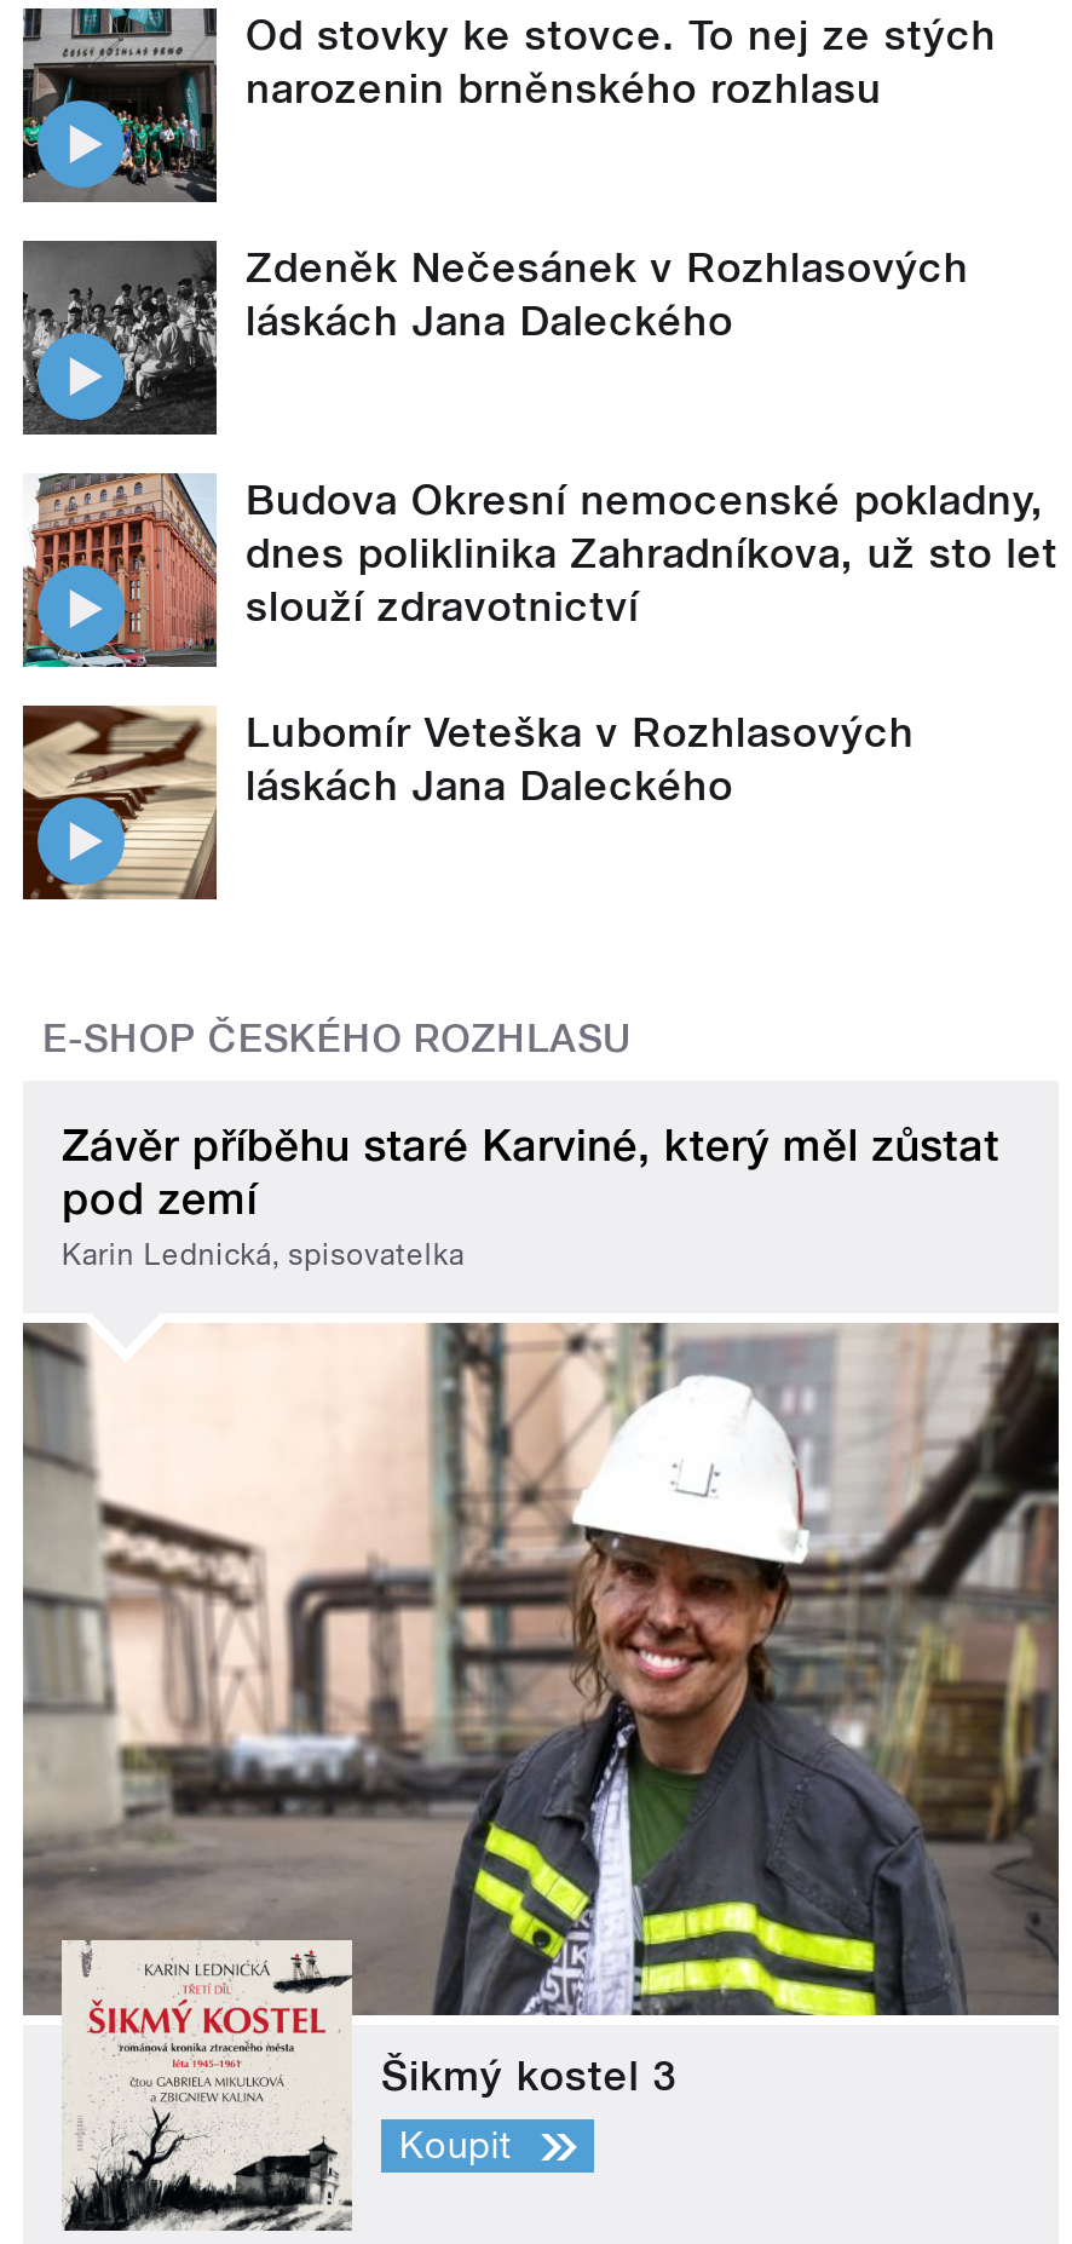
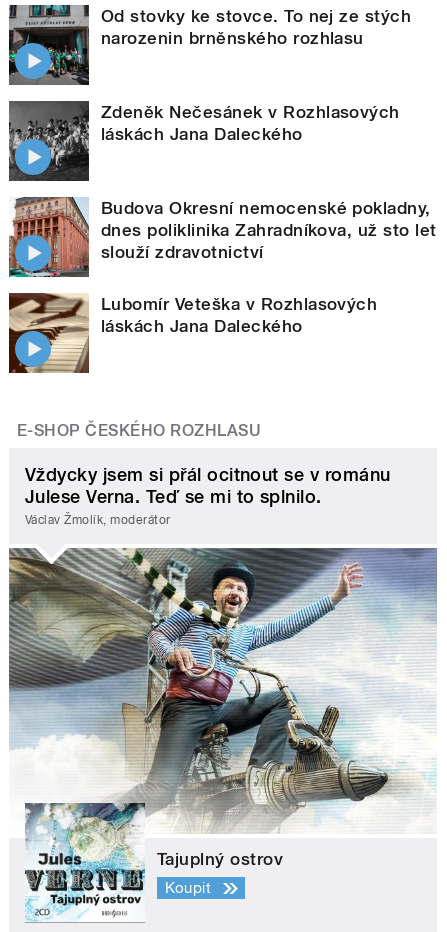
- Závěr příběhu staré Karviné, který měl zůstat
- pod zemí
- Karin Lednická, spisovatelka
+ Vždycky jsem si přál ocitnout se v románu
+ Julese Verna. Teď se mi to splnilo.
+ Václav Žmolík, moderátor

- [image]
- Šikmý kostel 3
+ [image]
+ Tajuplný ostrov
